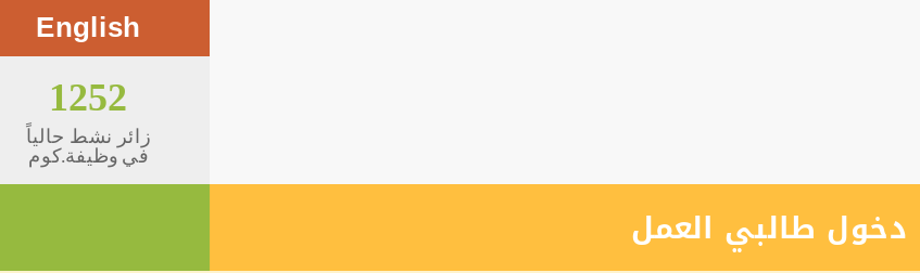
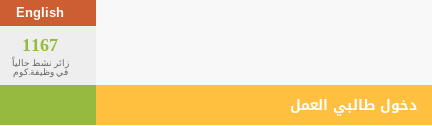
- 1252
+ 1167
